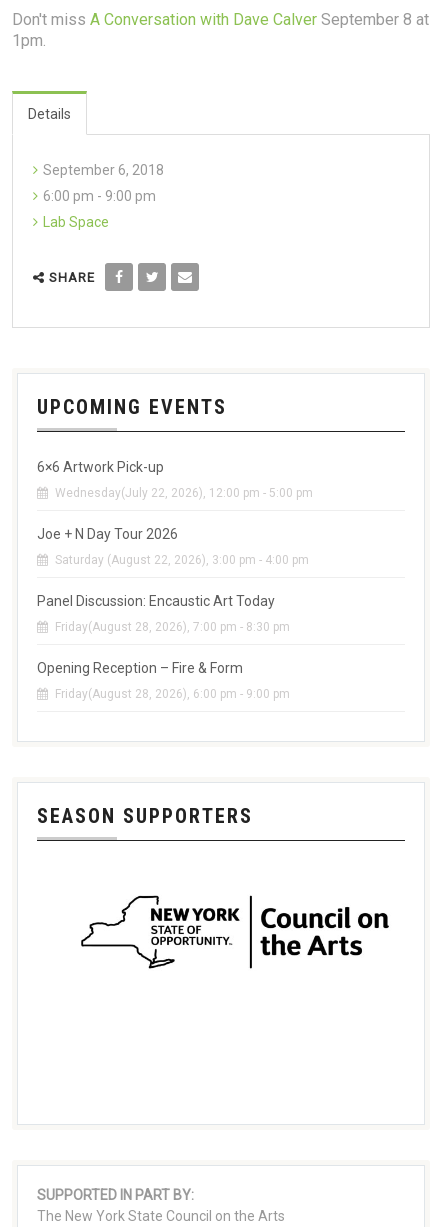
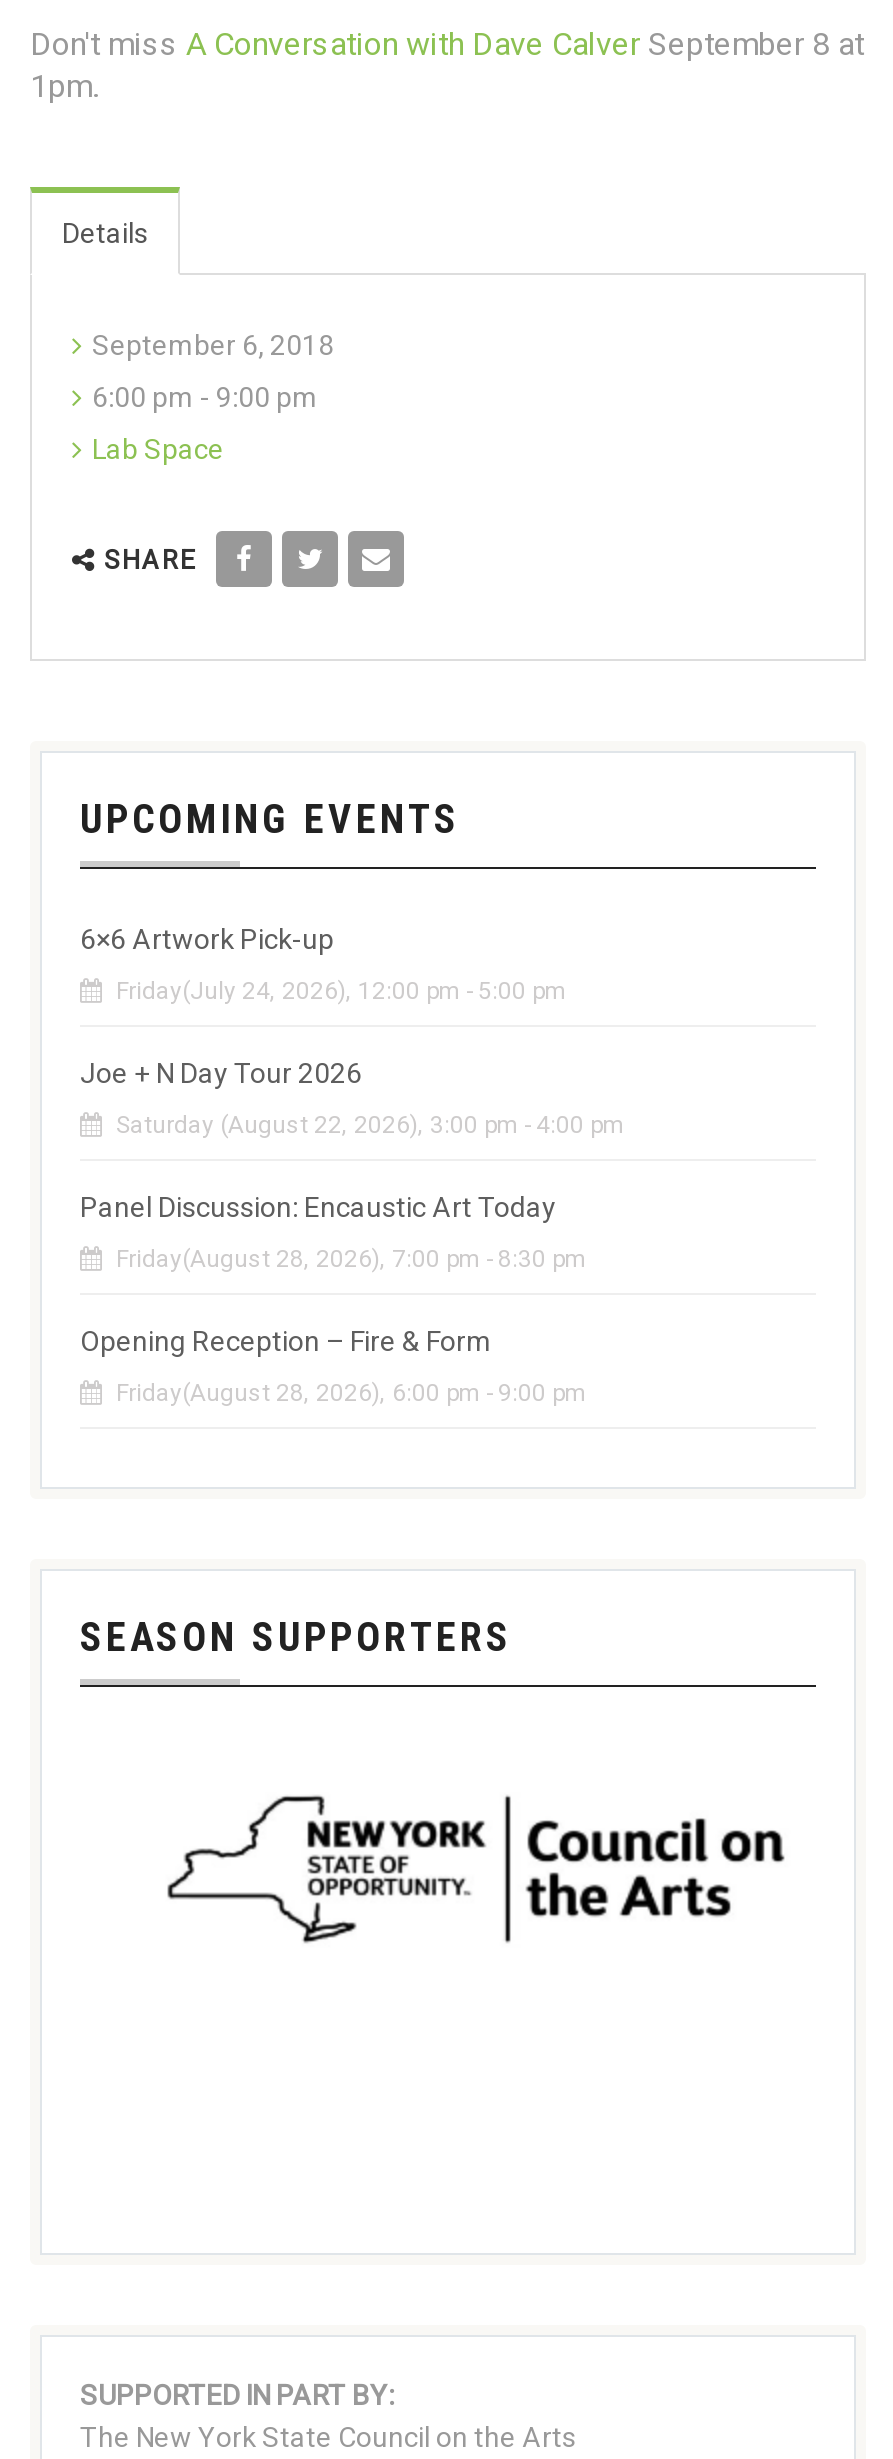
- Wednesday(July 22, 2026), 12:00 pm - 5:00 pm
+ Friday(July 24, 2026), 12:00 pm - 5:00 pm
